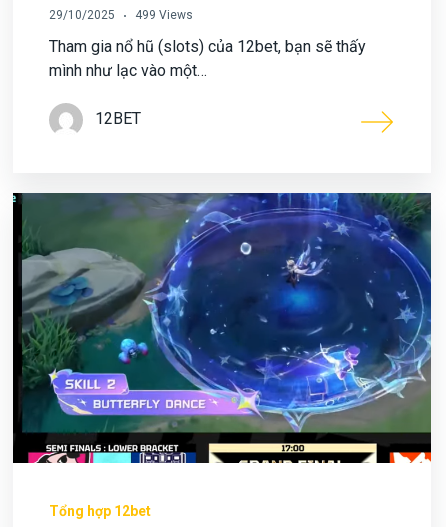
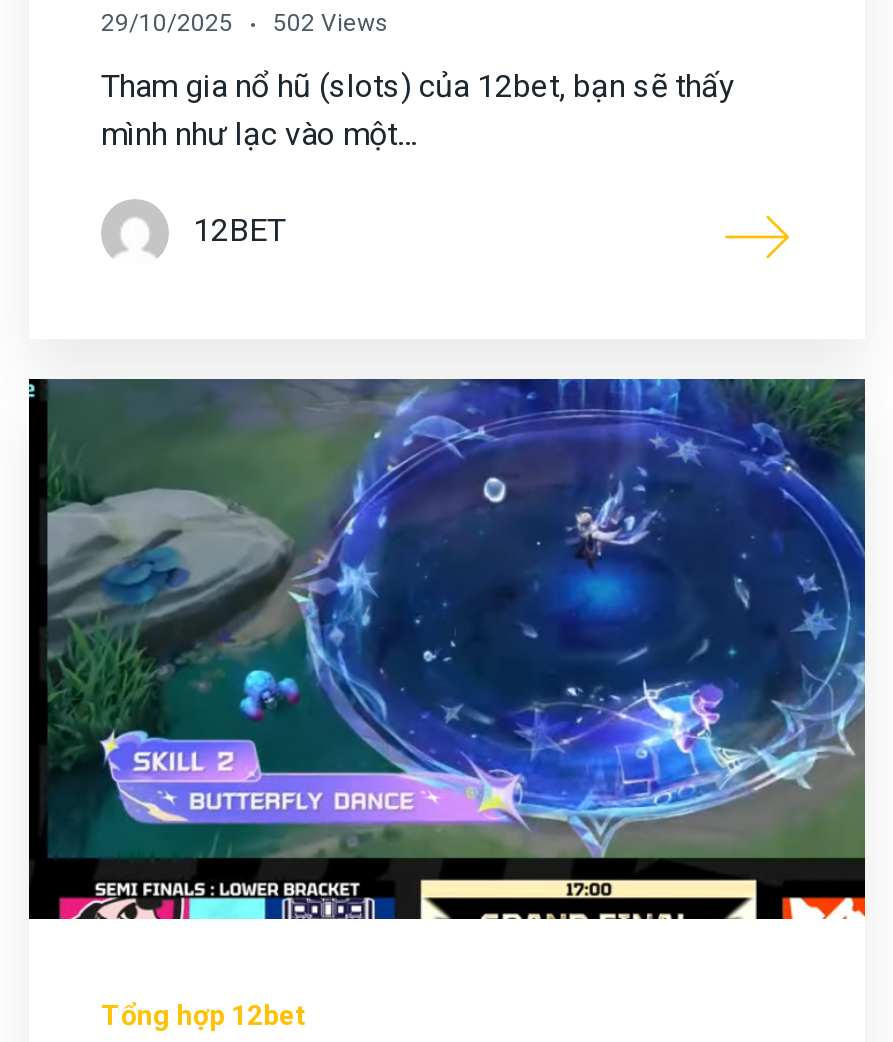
- 29/10/2025 499 Views
+ 29/10/2025 502 Views
